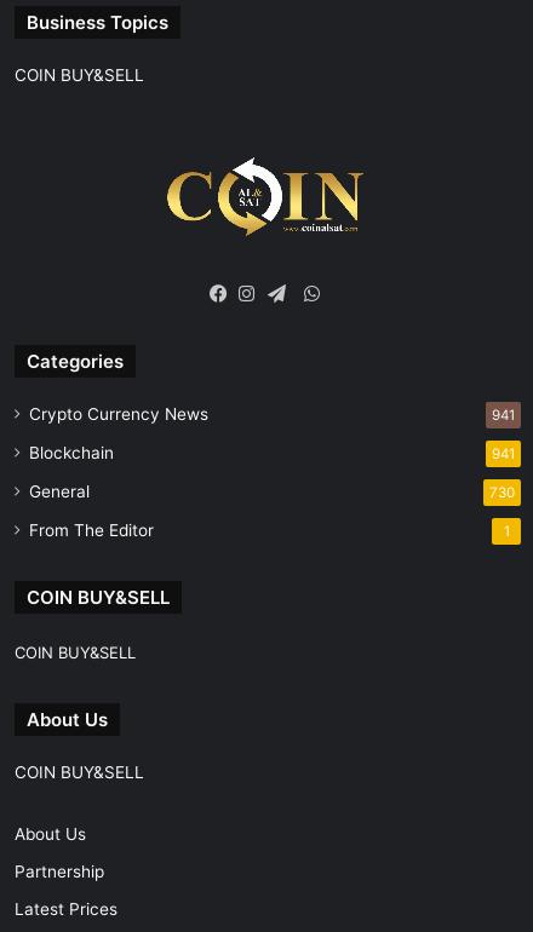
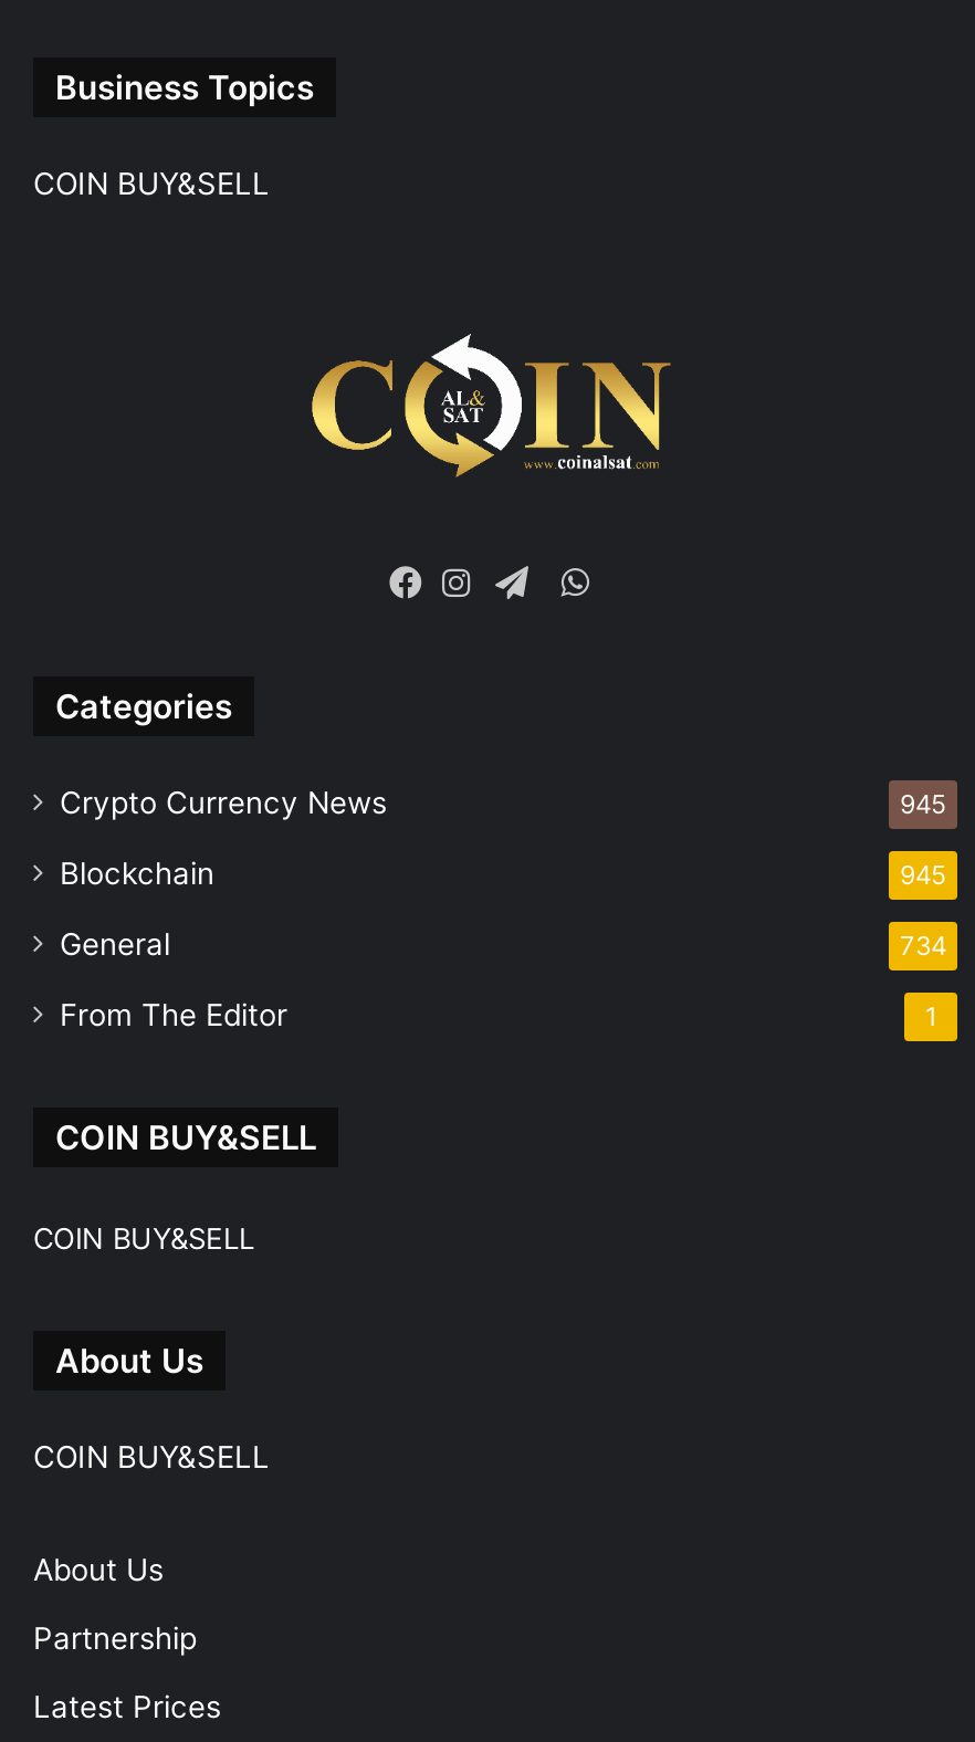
- 941
+ 945

- 941
+ 945

- 730
+ 734
